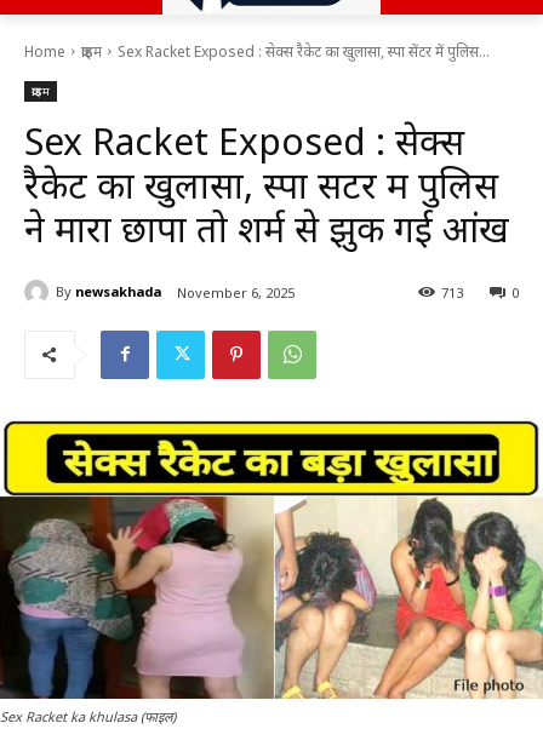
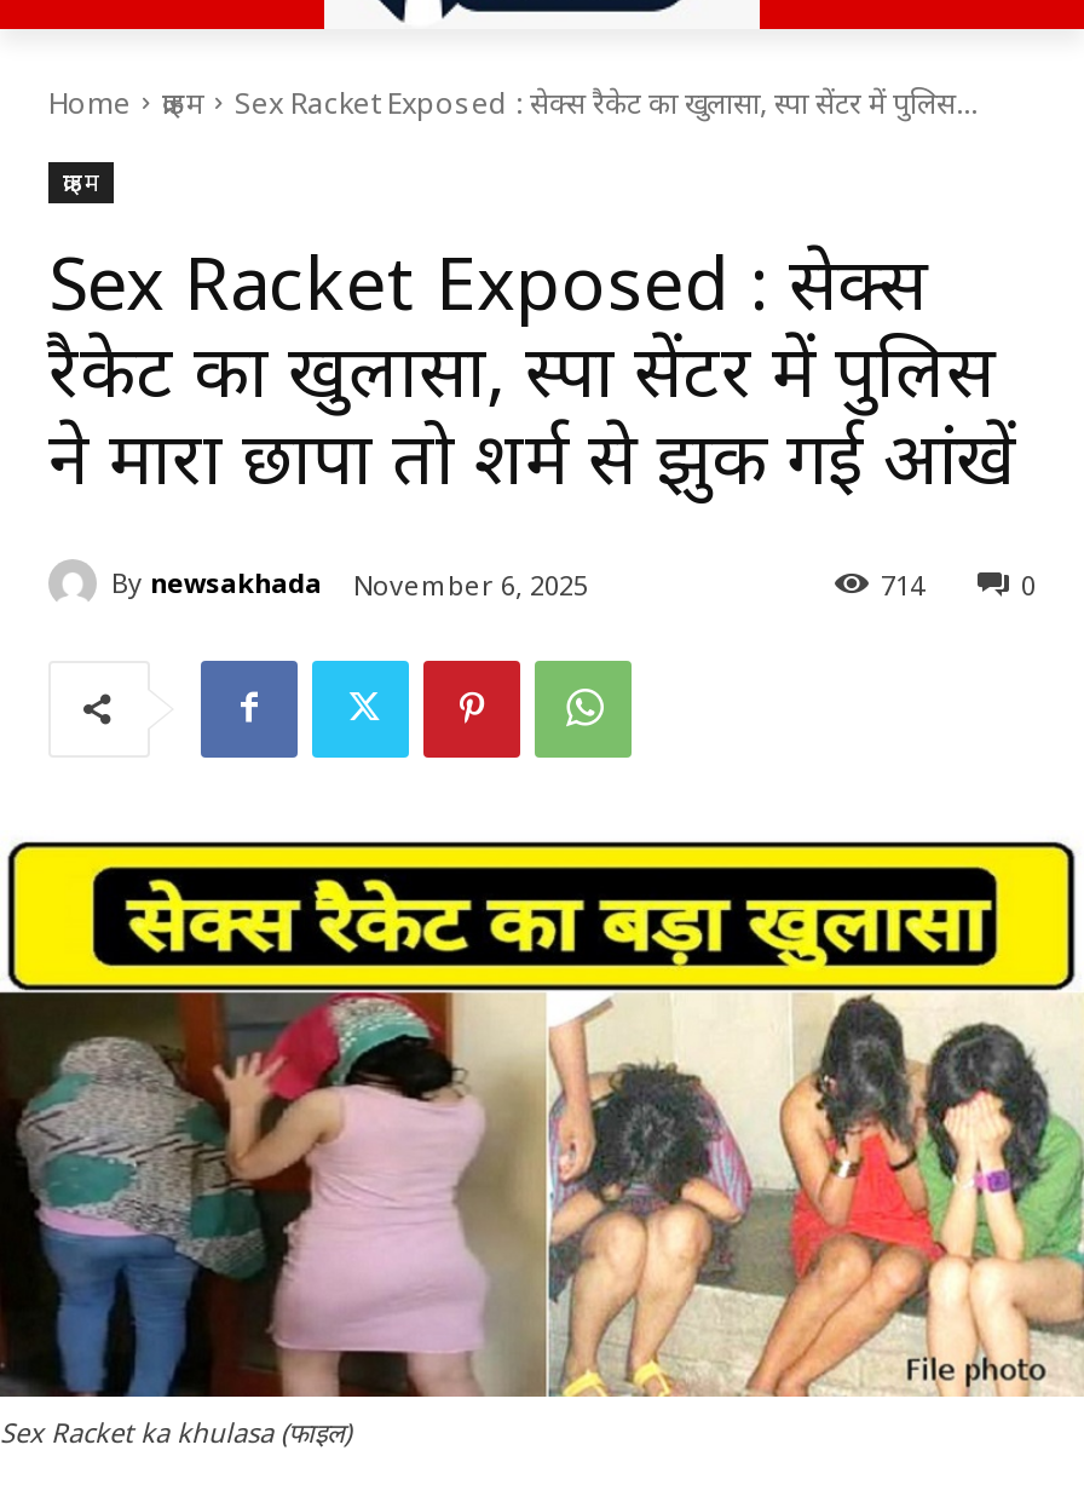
- 713
+ 714
